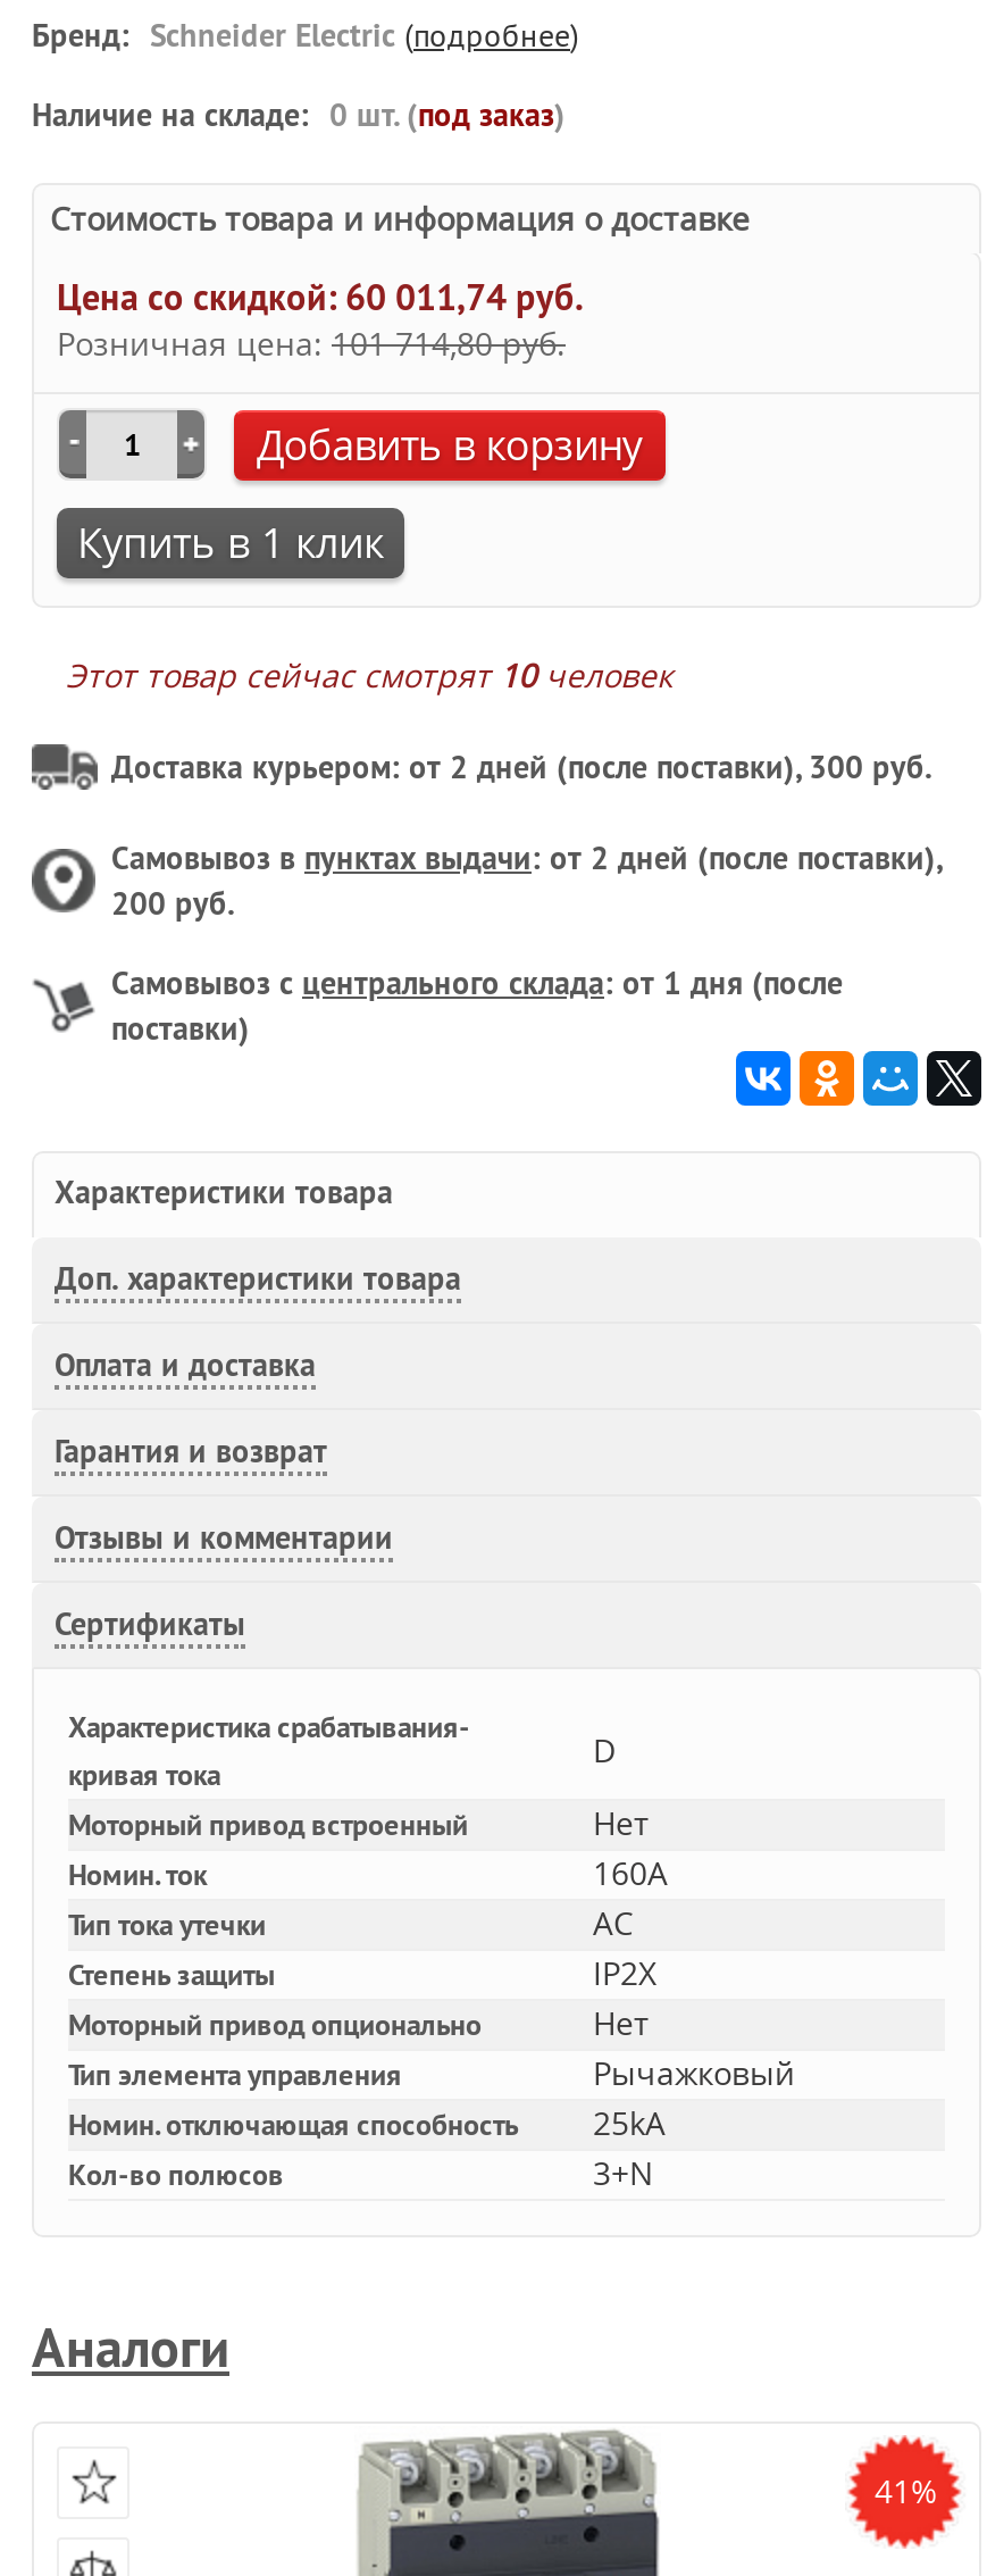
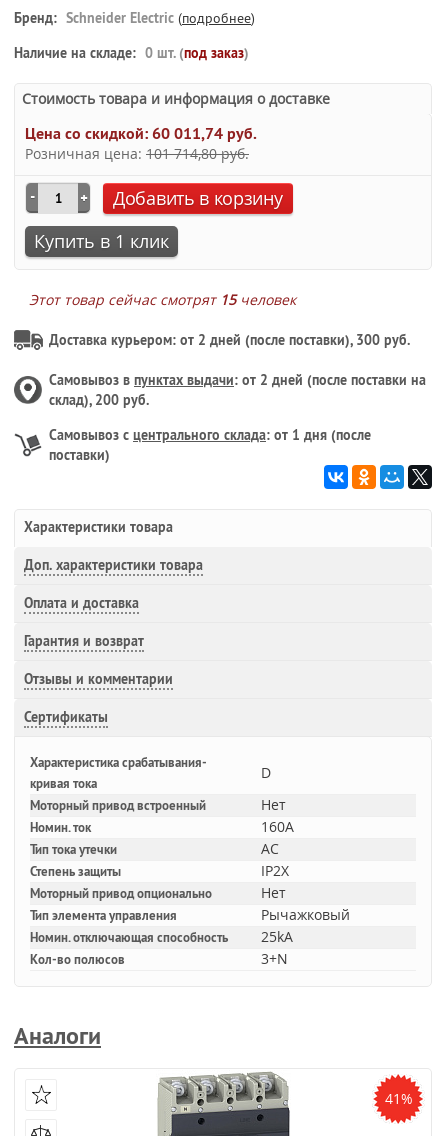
- Этот товар сейчас смотрят 10 человек
+ Этот товар сейчас смотрят 15 человек

- Самовывоз в пунктах выдачи: от 2 дней (после поставки),
- 200 руб.
+ Самовывоз в пунктах выдачи: от 2 дней (после поставки на
+ склад), 200 руб.
